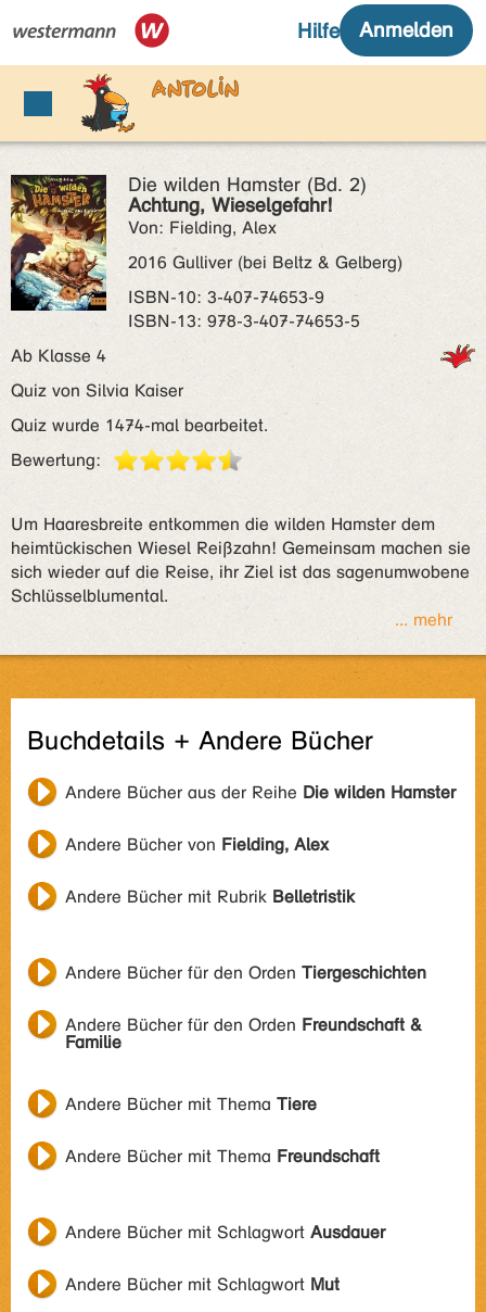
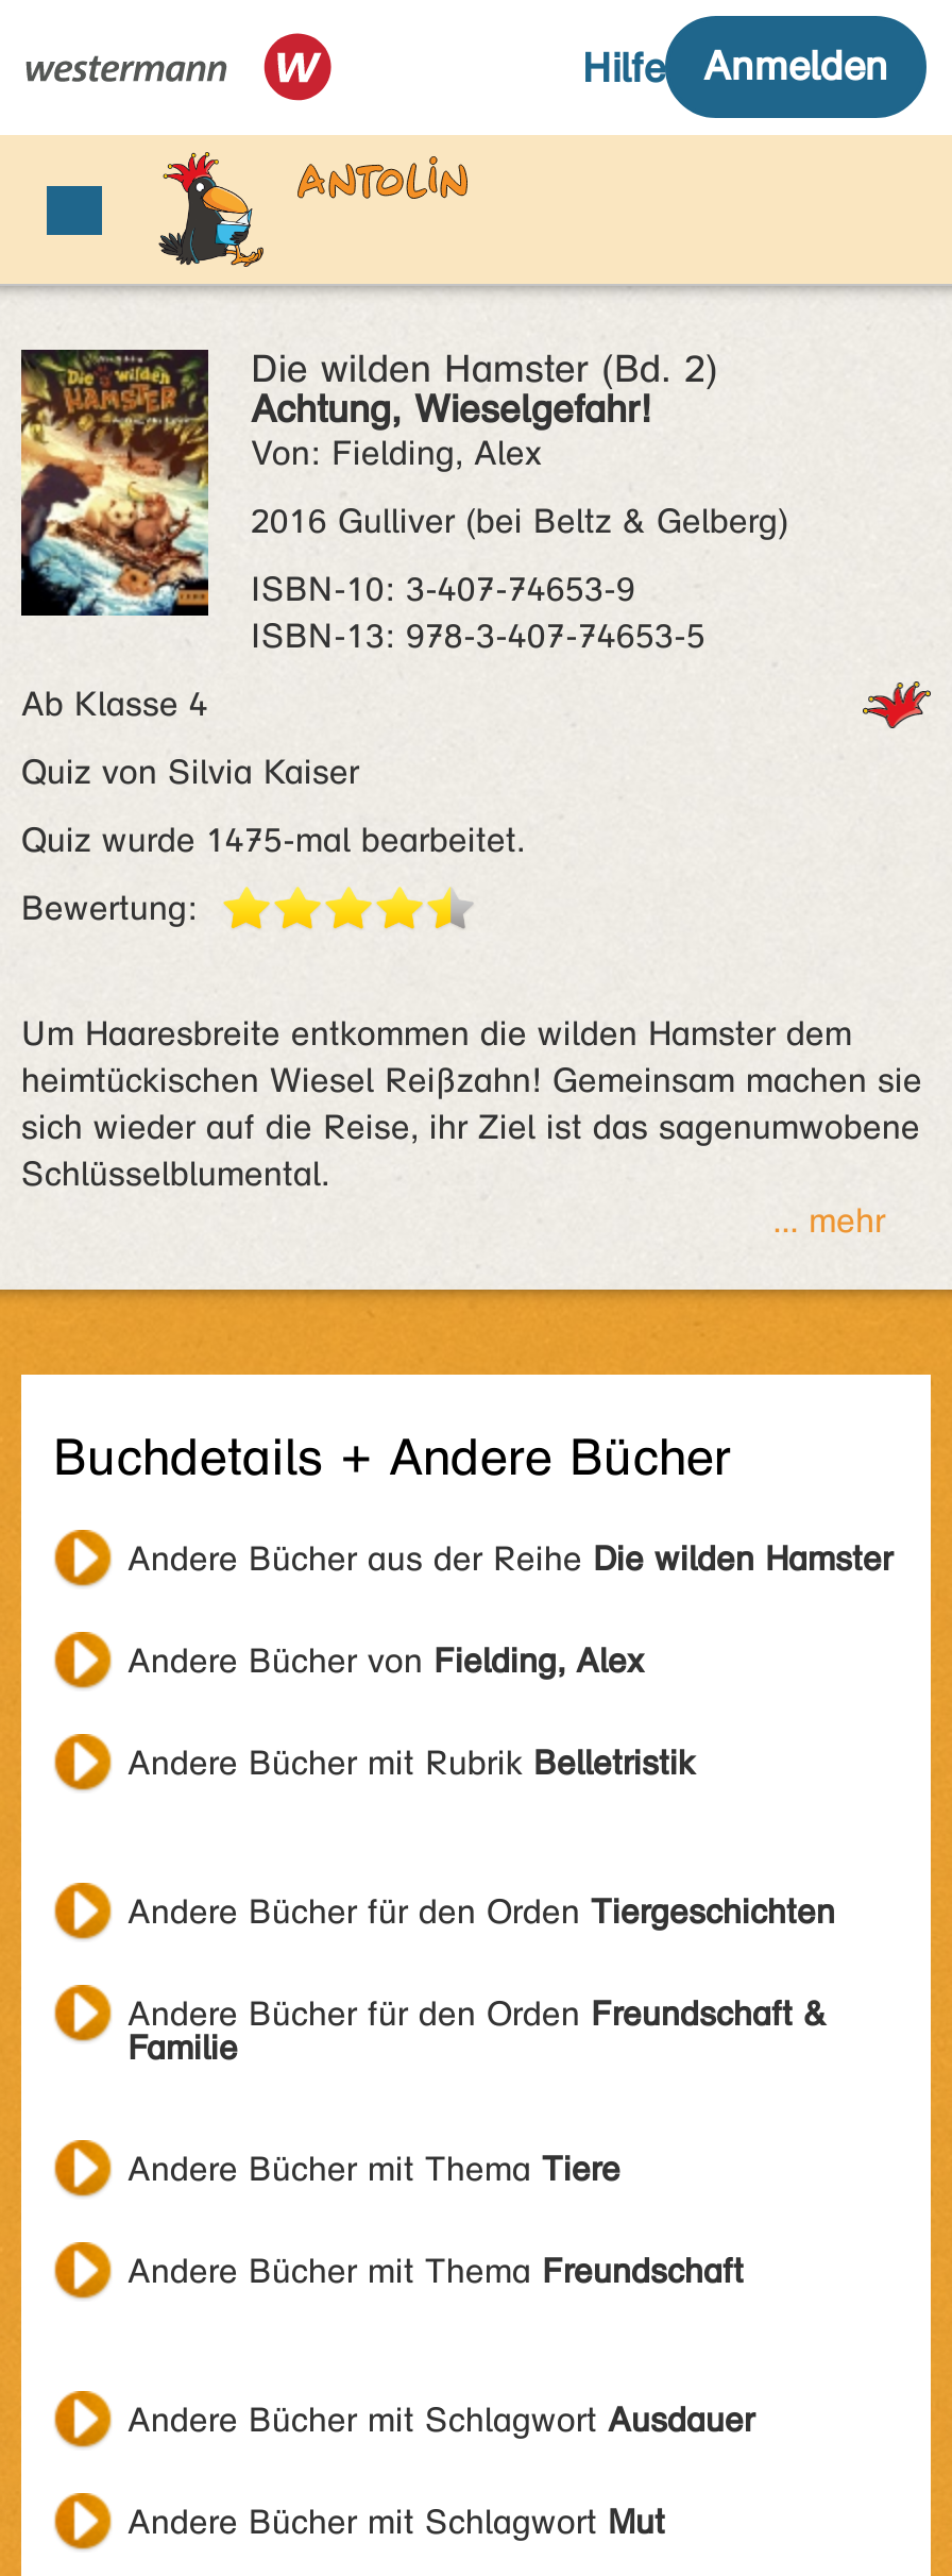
- Quiz wurde 1474-mal bearbeitet.
+ Quiz wurde 1475-mal bearbeitet.
